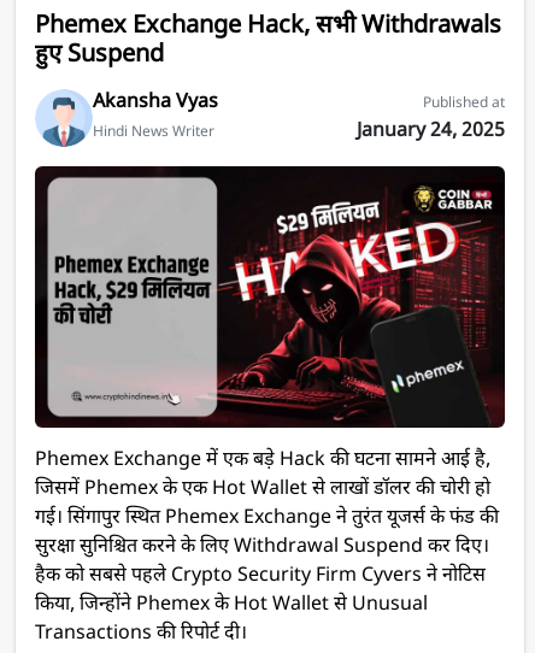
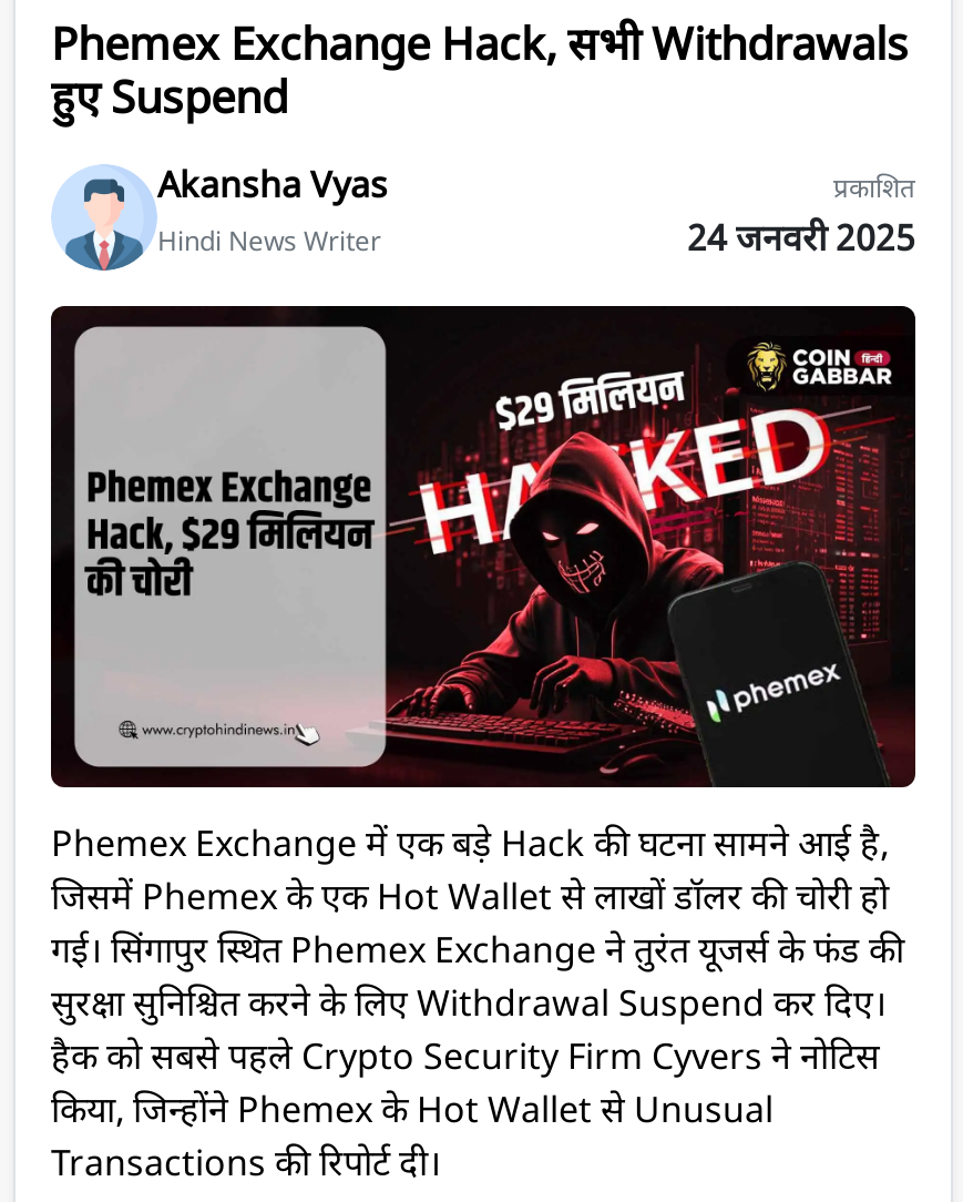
- Published at
- January 24, 2025
+ प्रकाशित
+ 24 जनवरी 2025
